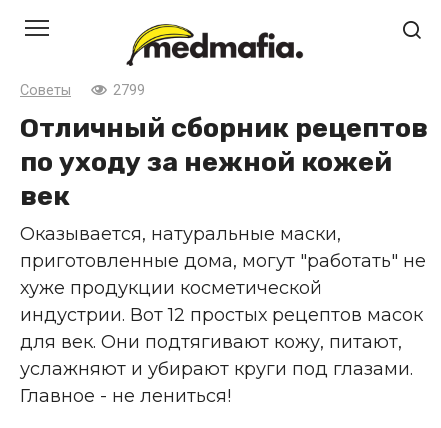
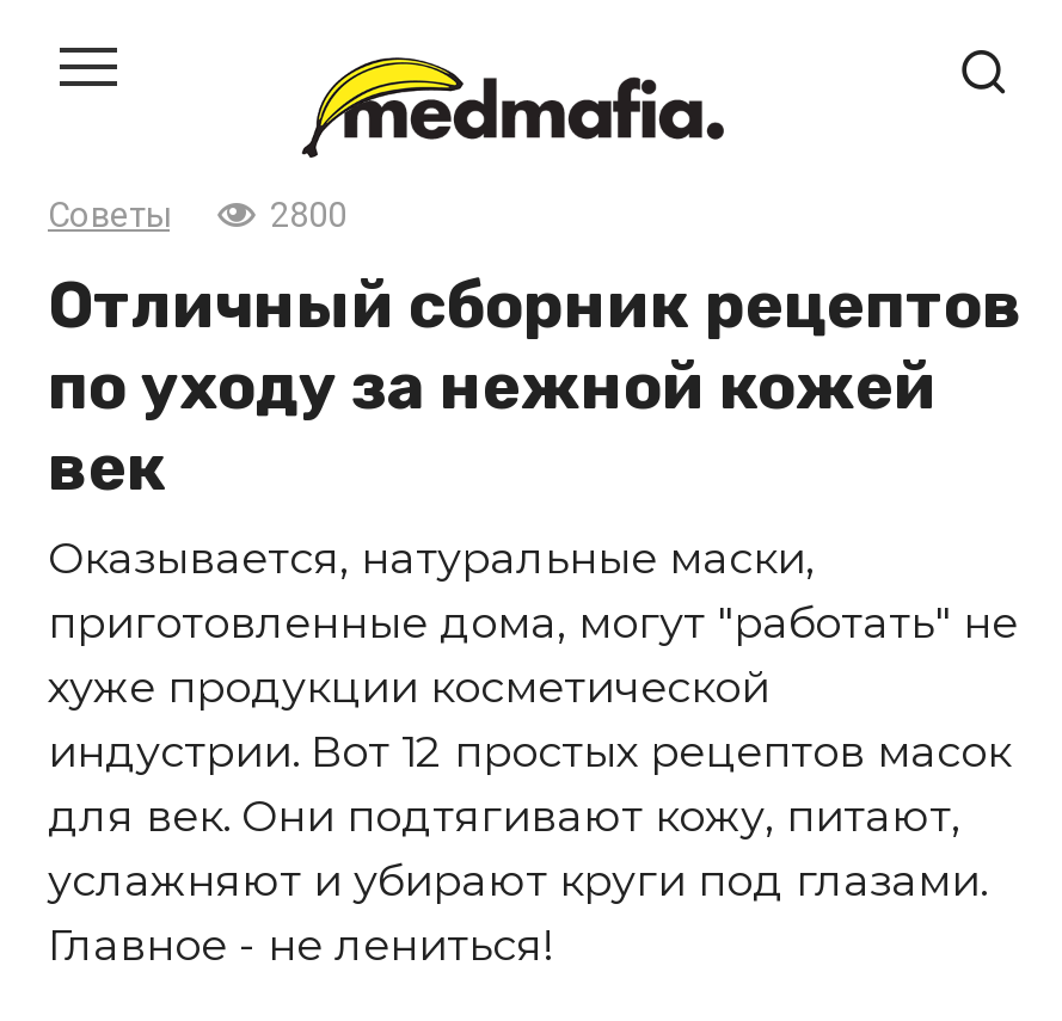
- 2799
+ 2800
